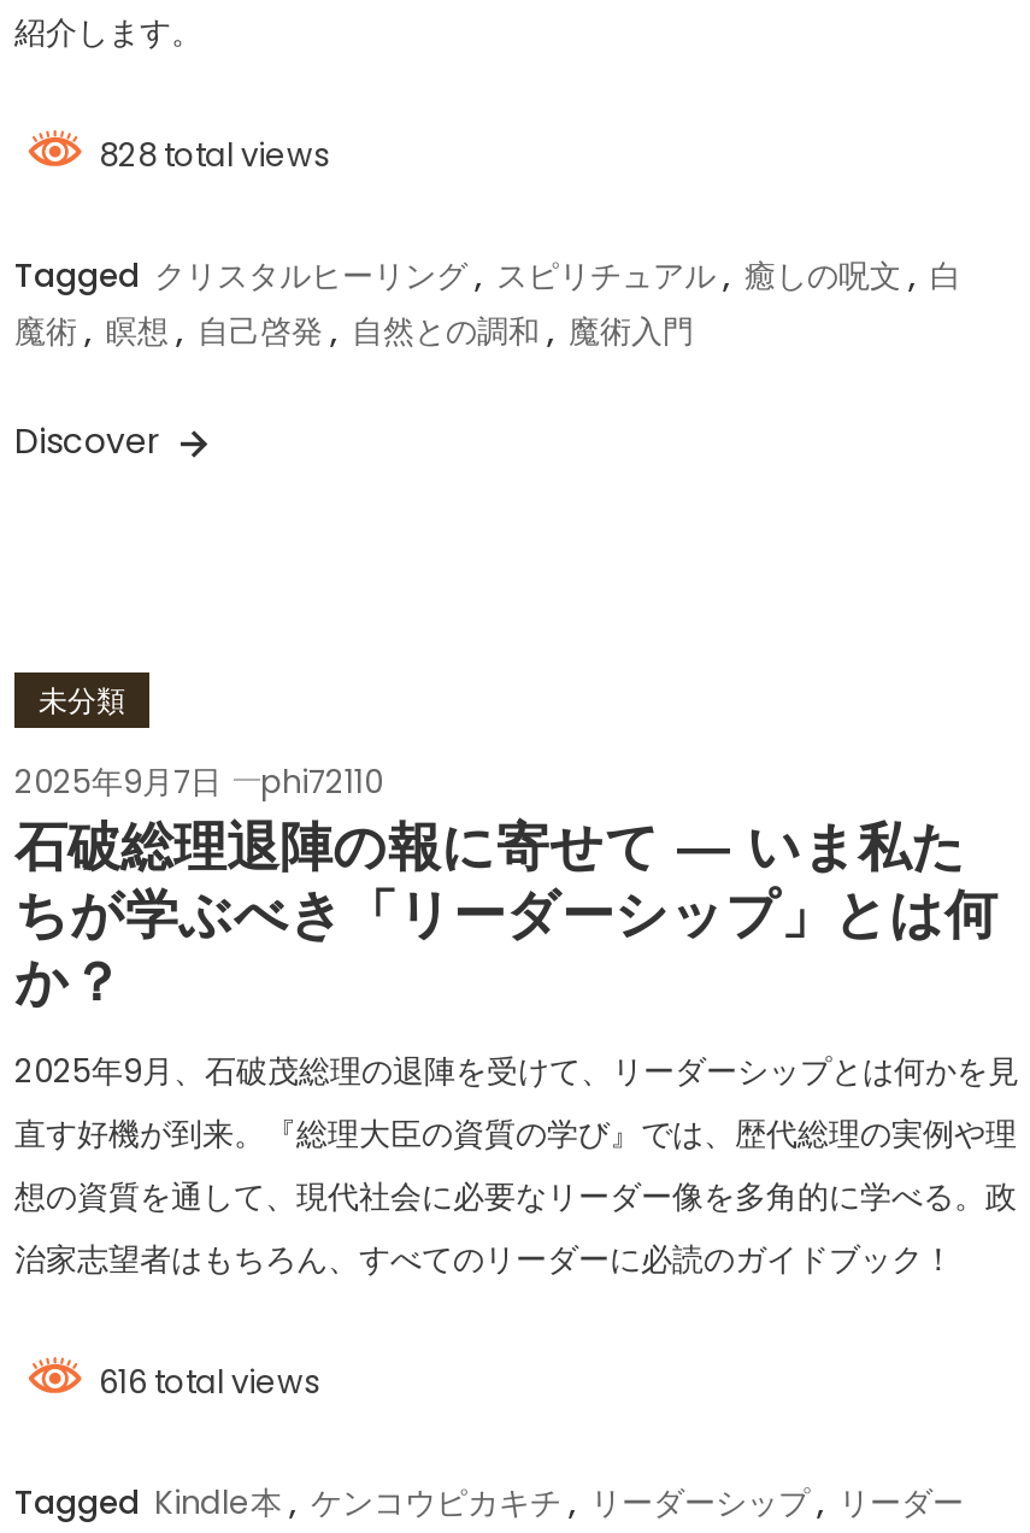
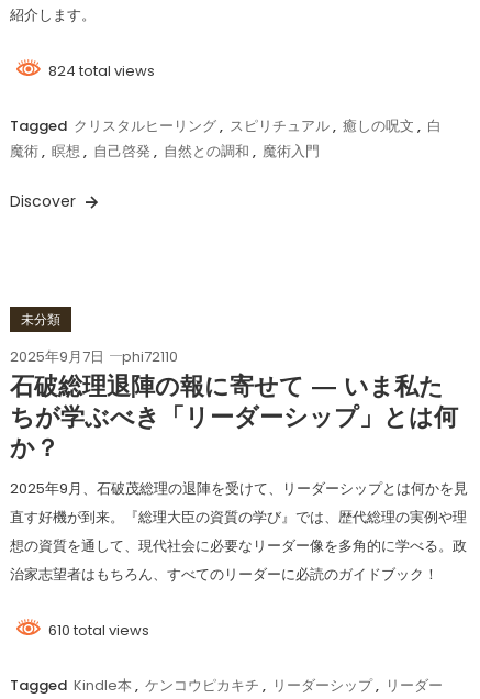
- 828 total views
+ 824 total views

- 616 total views
+ 610 total views
